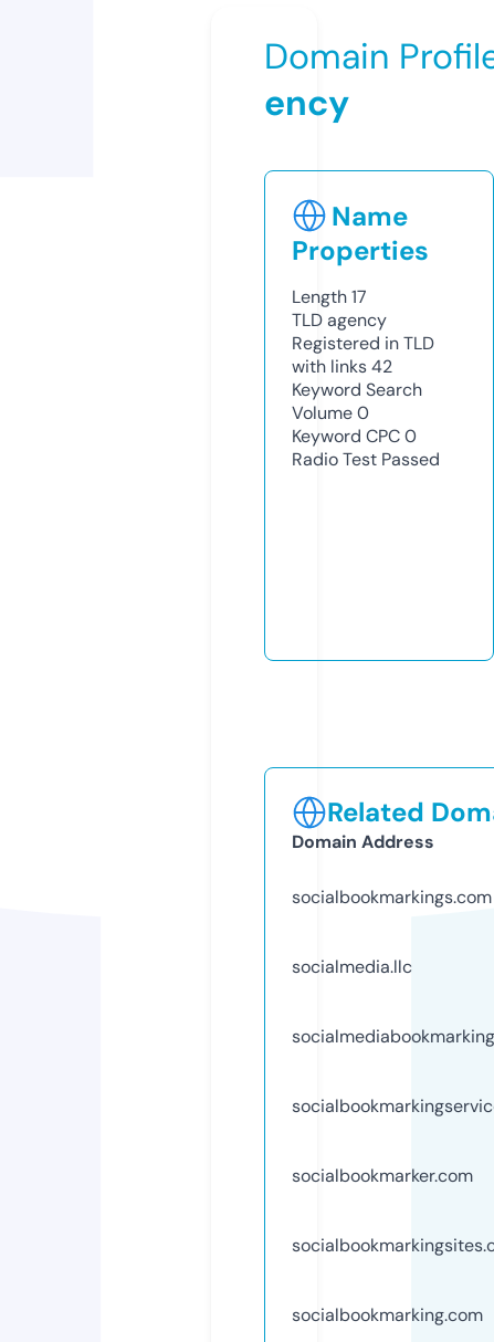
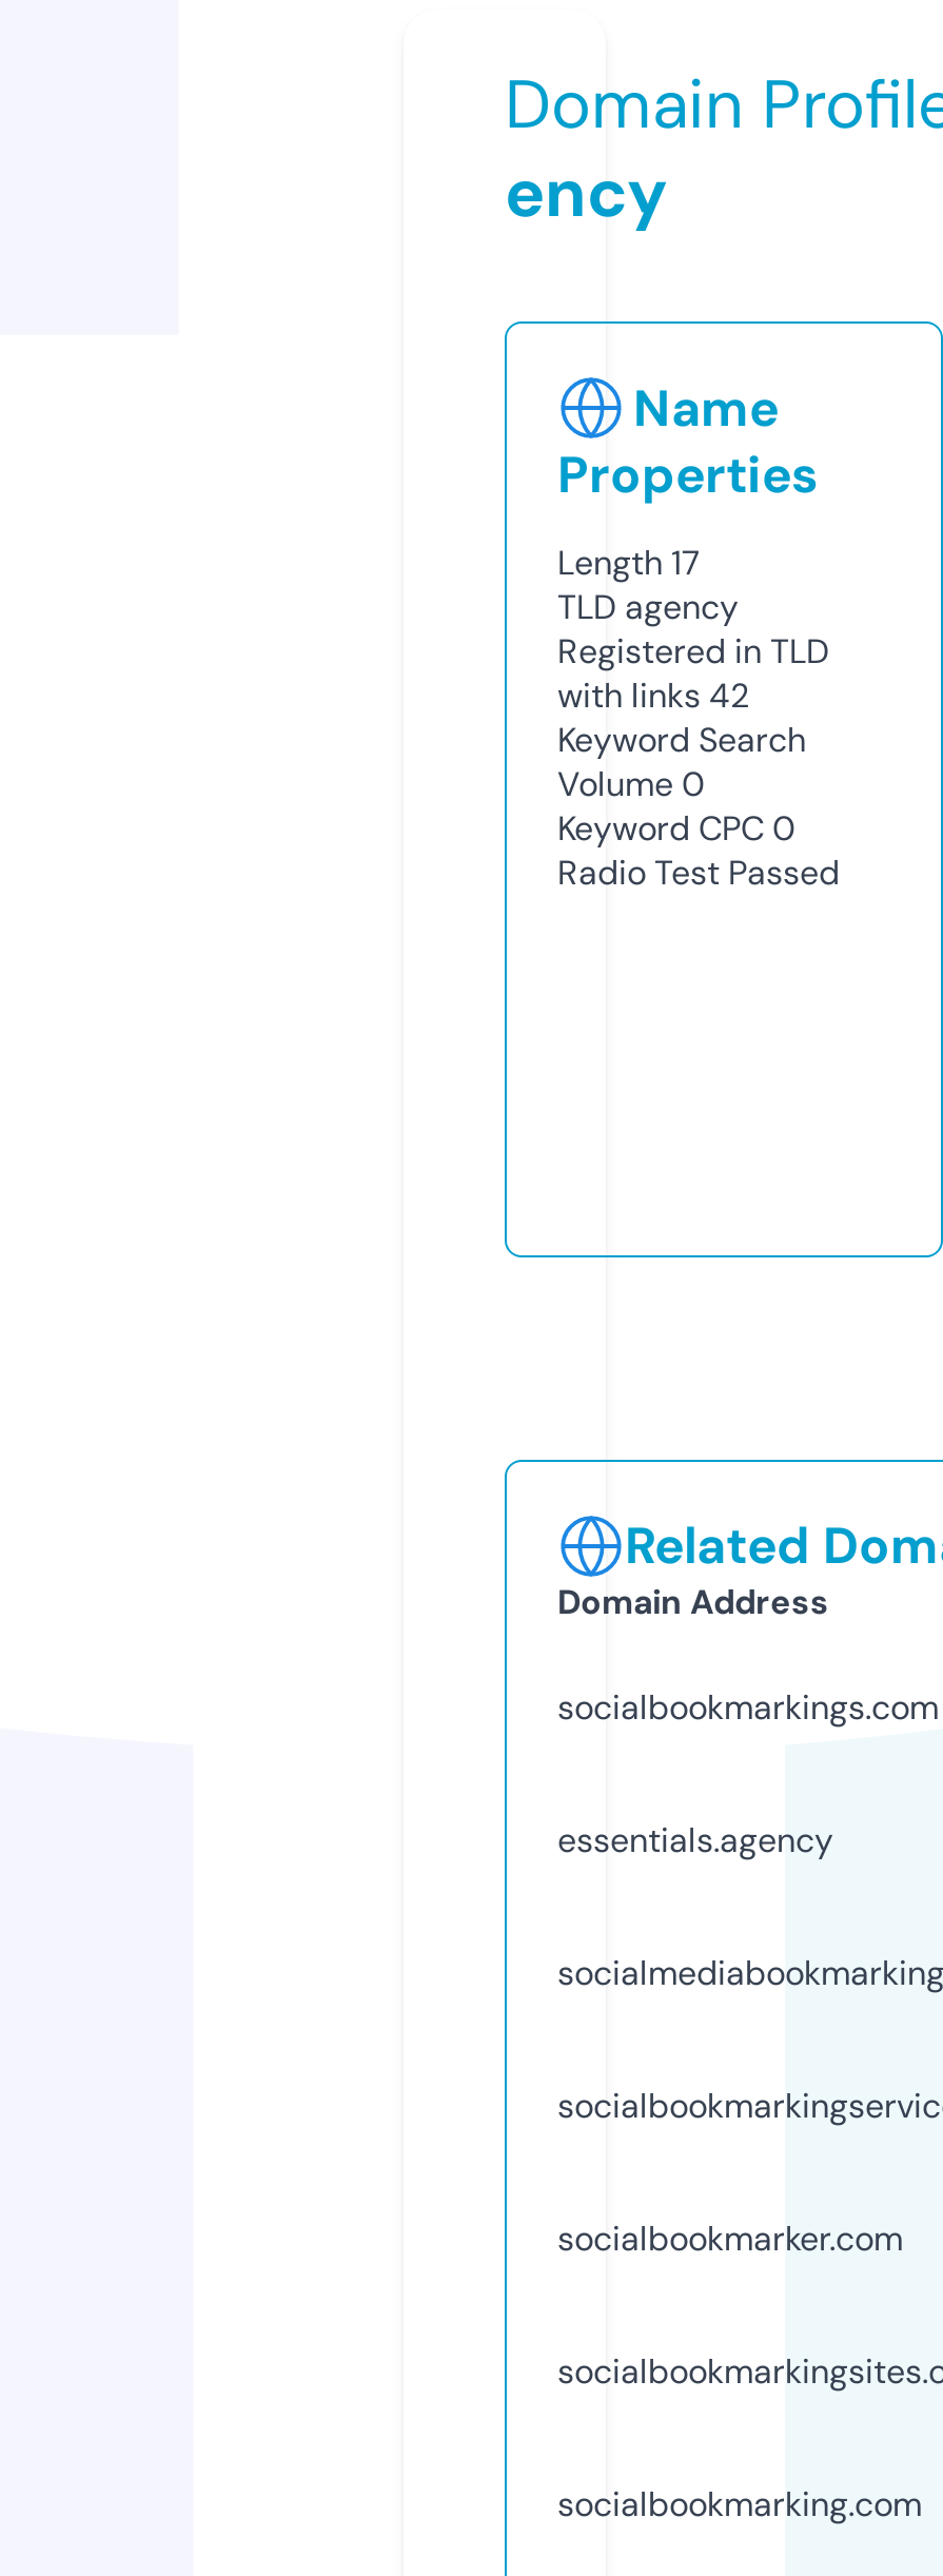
- socialmedia.llc
+ essentials.agency
